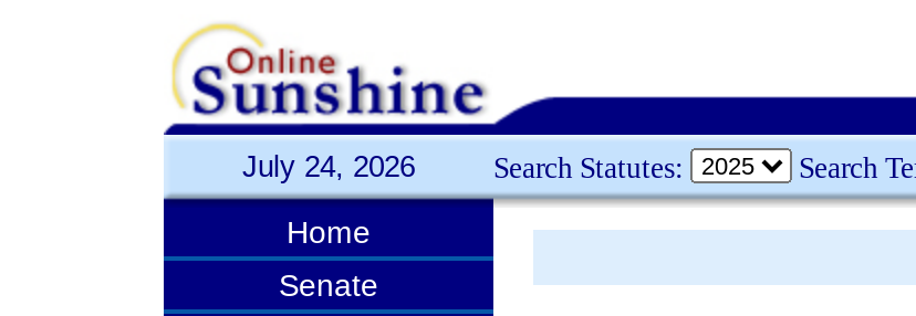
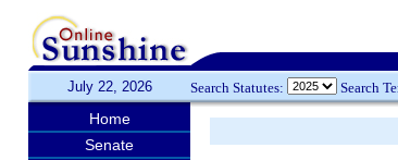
- July 24, 2026
+ July 22, 2026
